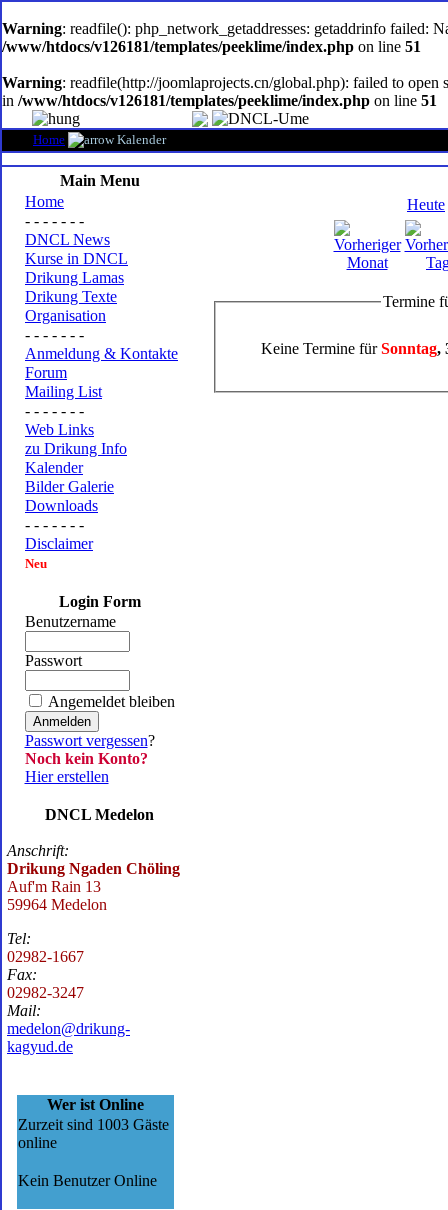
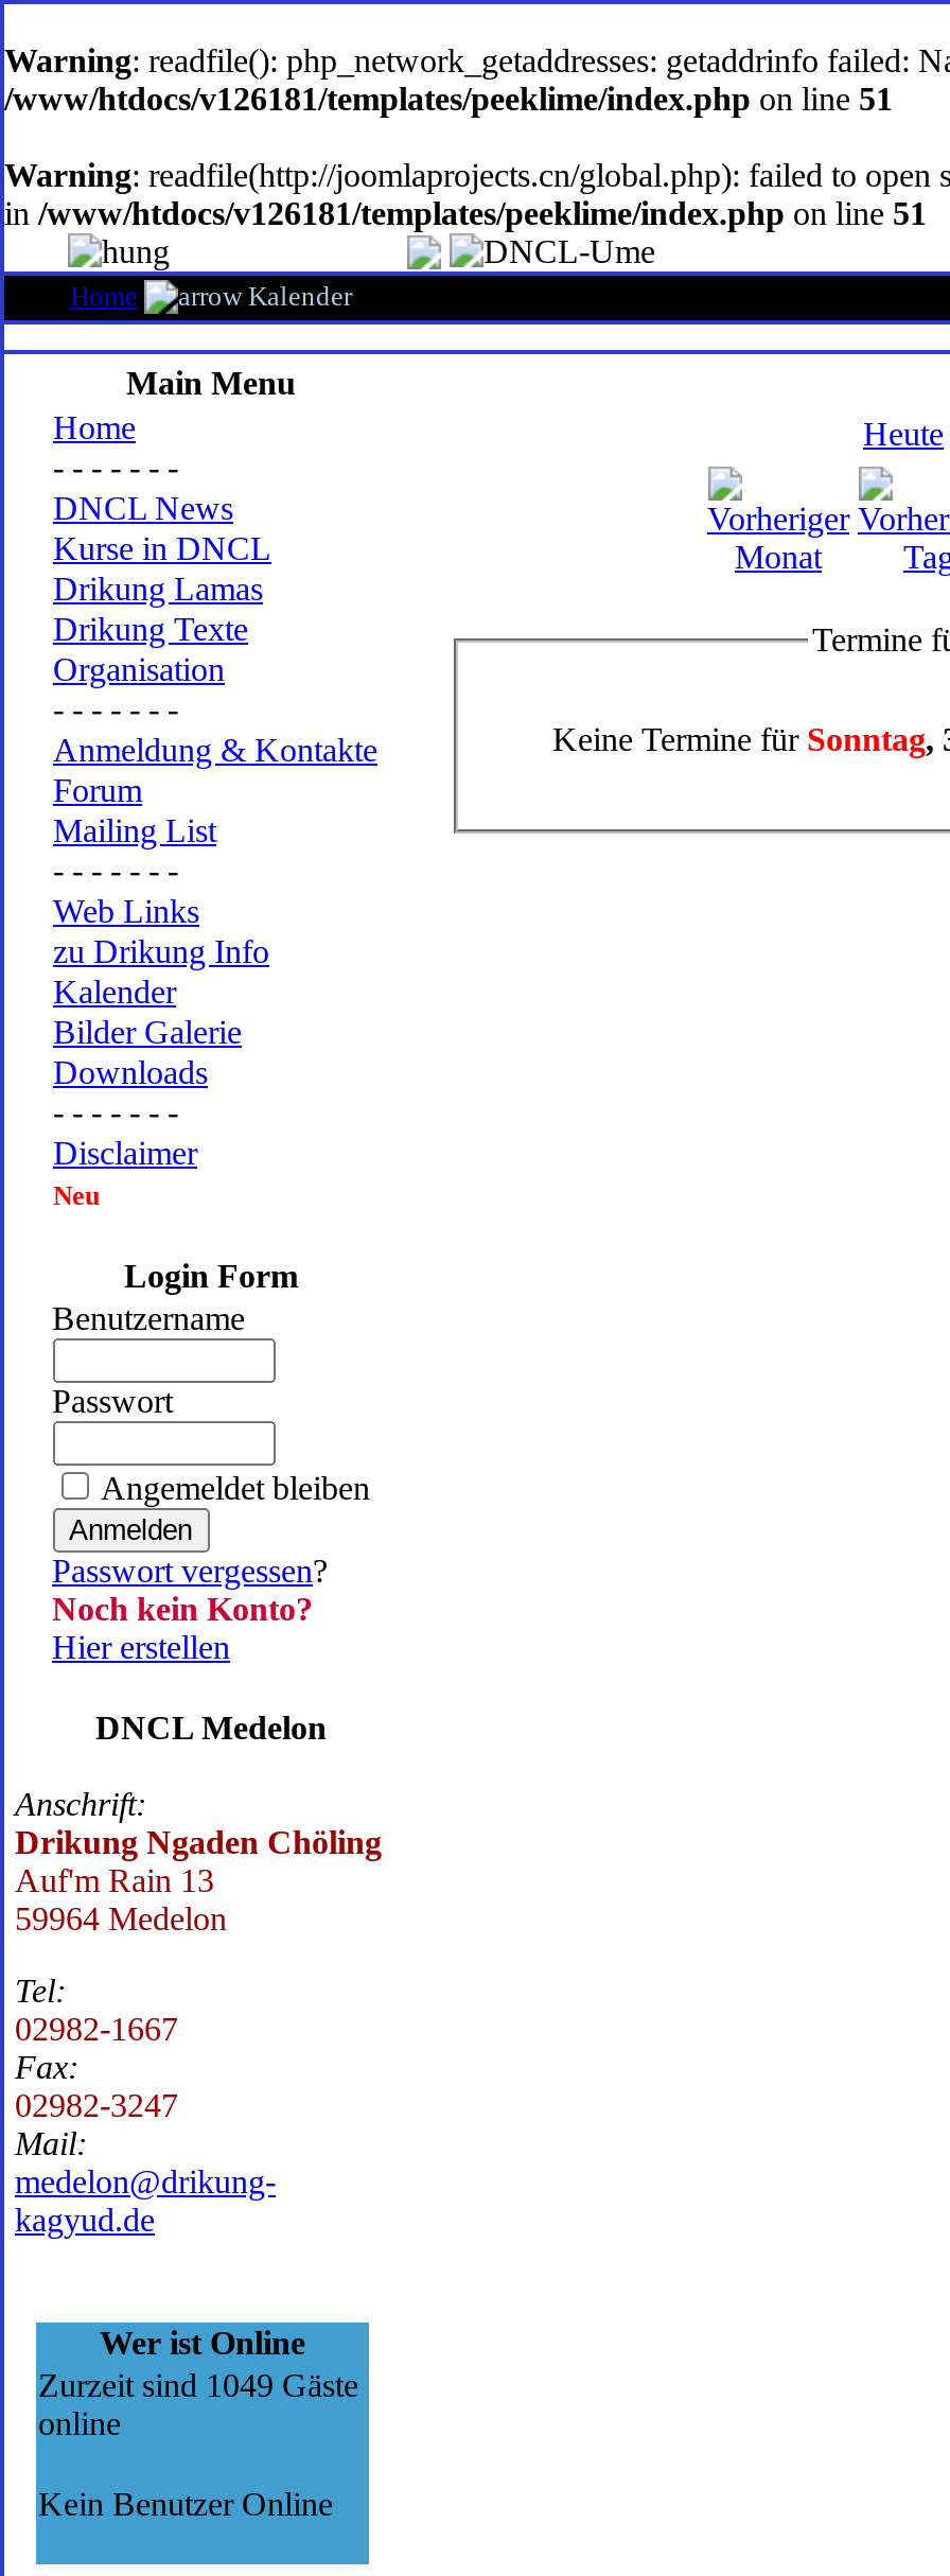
- Zurzeit sind 1003 Gäste
+ Zurzeit sind 1049 Gäste
